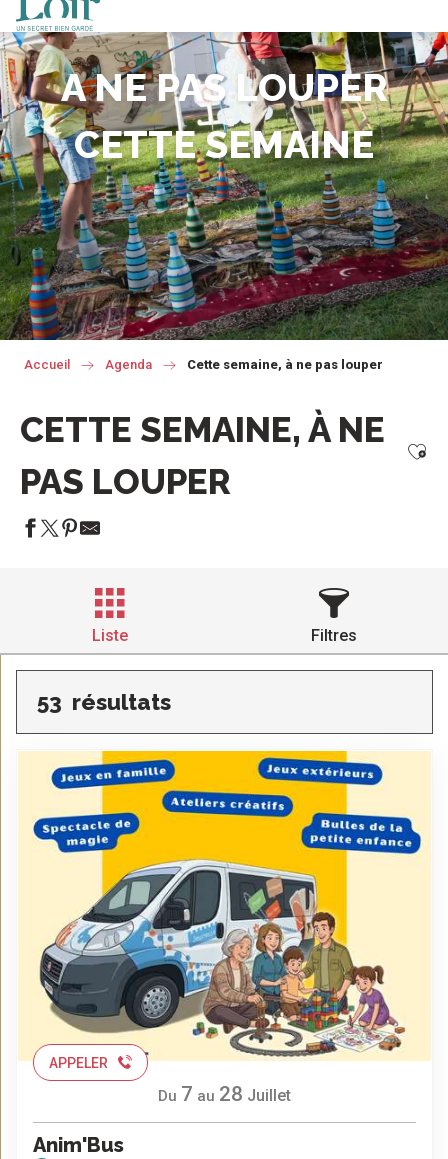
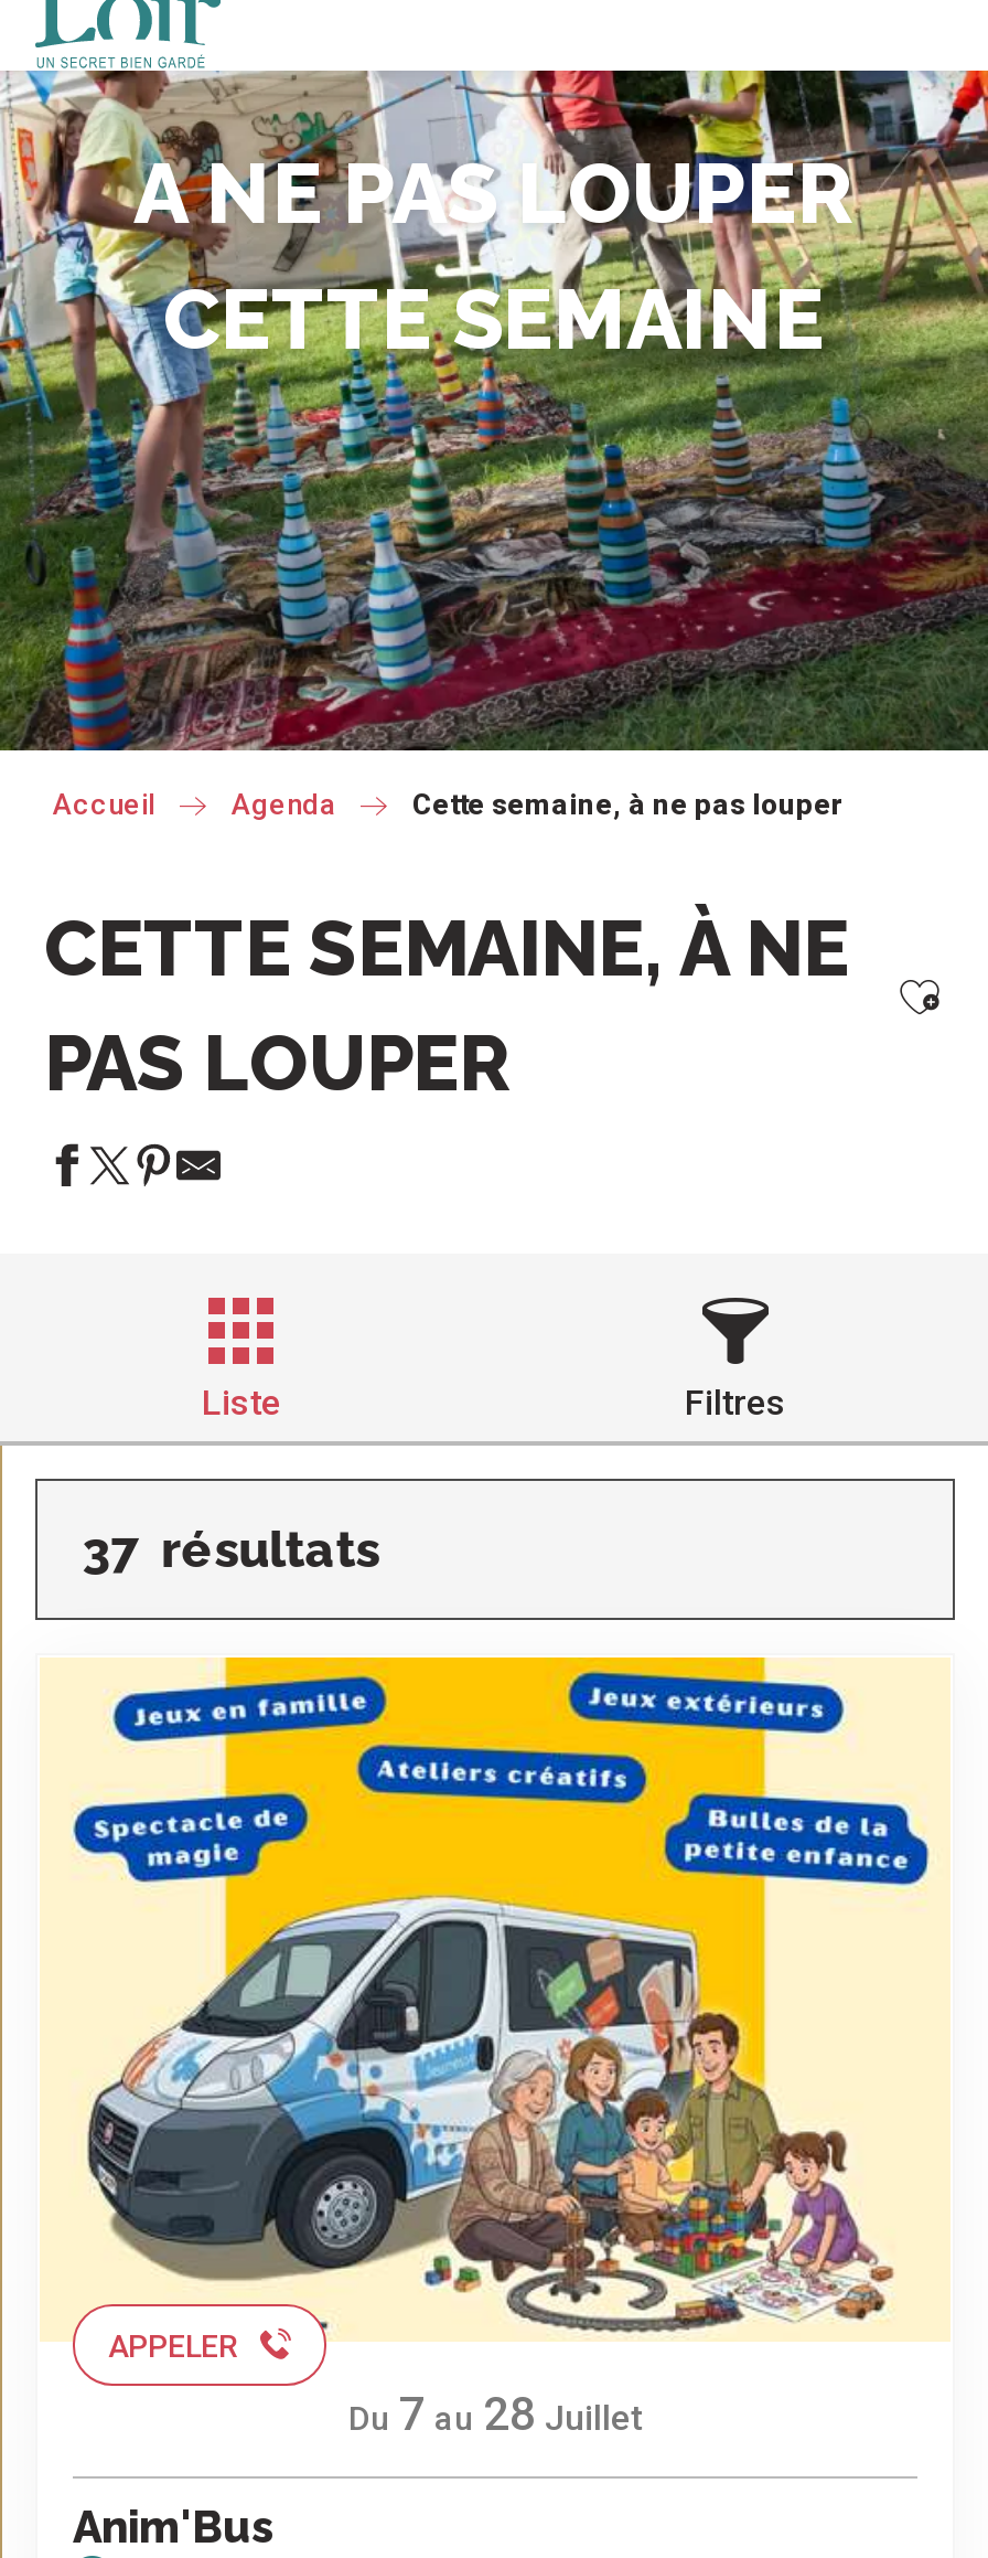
- 53 résultats
+ 37 résultats
